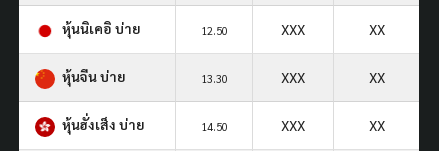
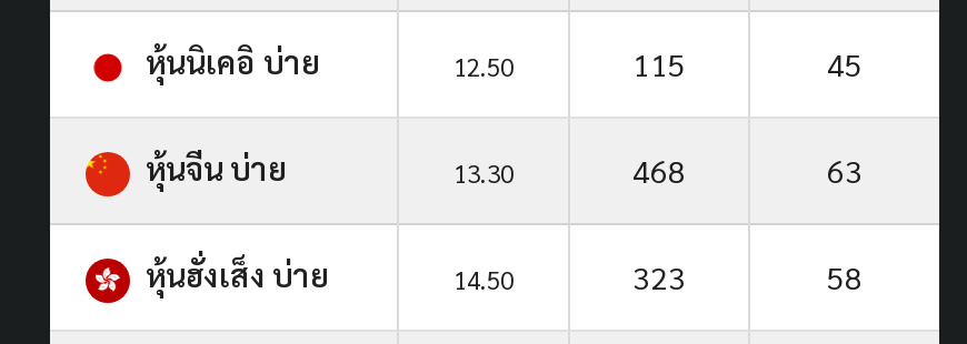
- XXX
- XX
+ 115
+ 45

- XXX
- XX
+ 468
+ 63

- XXX
- XX
+ 323
+ 58
